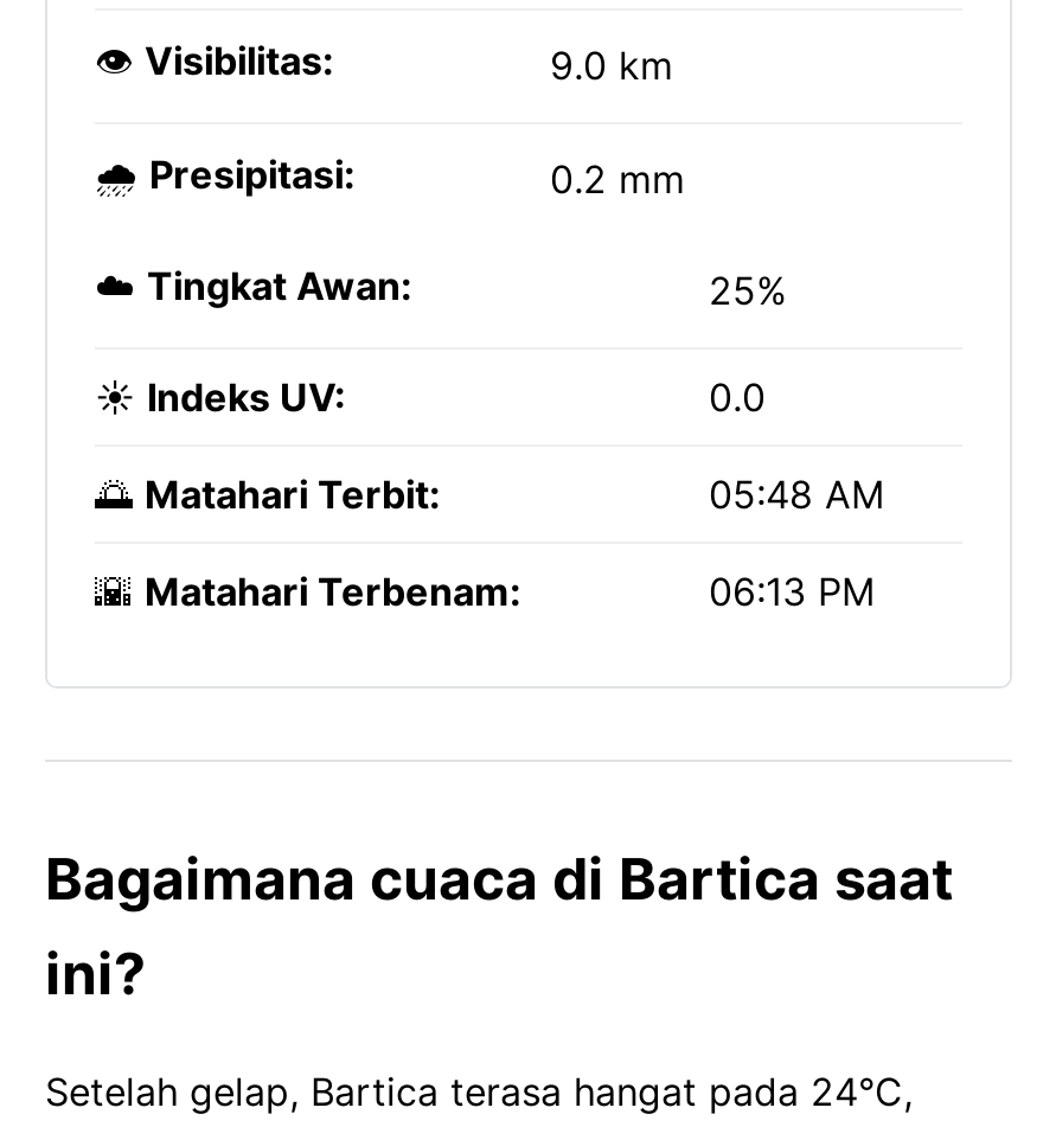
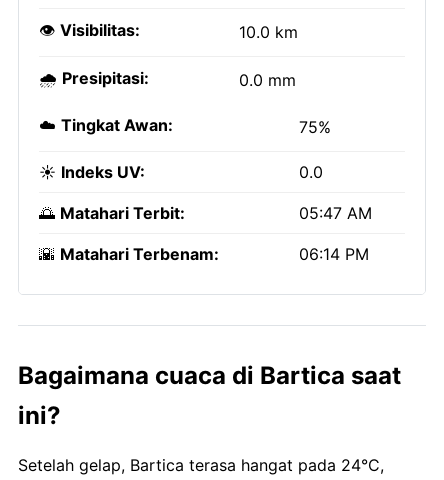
- 9.0 km
+ 10.0 km

- 0.2 mm
+ 0.0 mm

- 25%
+ 75%

- 05:48 AM
+ 05:47 AM

- 06:13 PM
+ 06:14 PM
